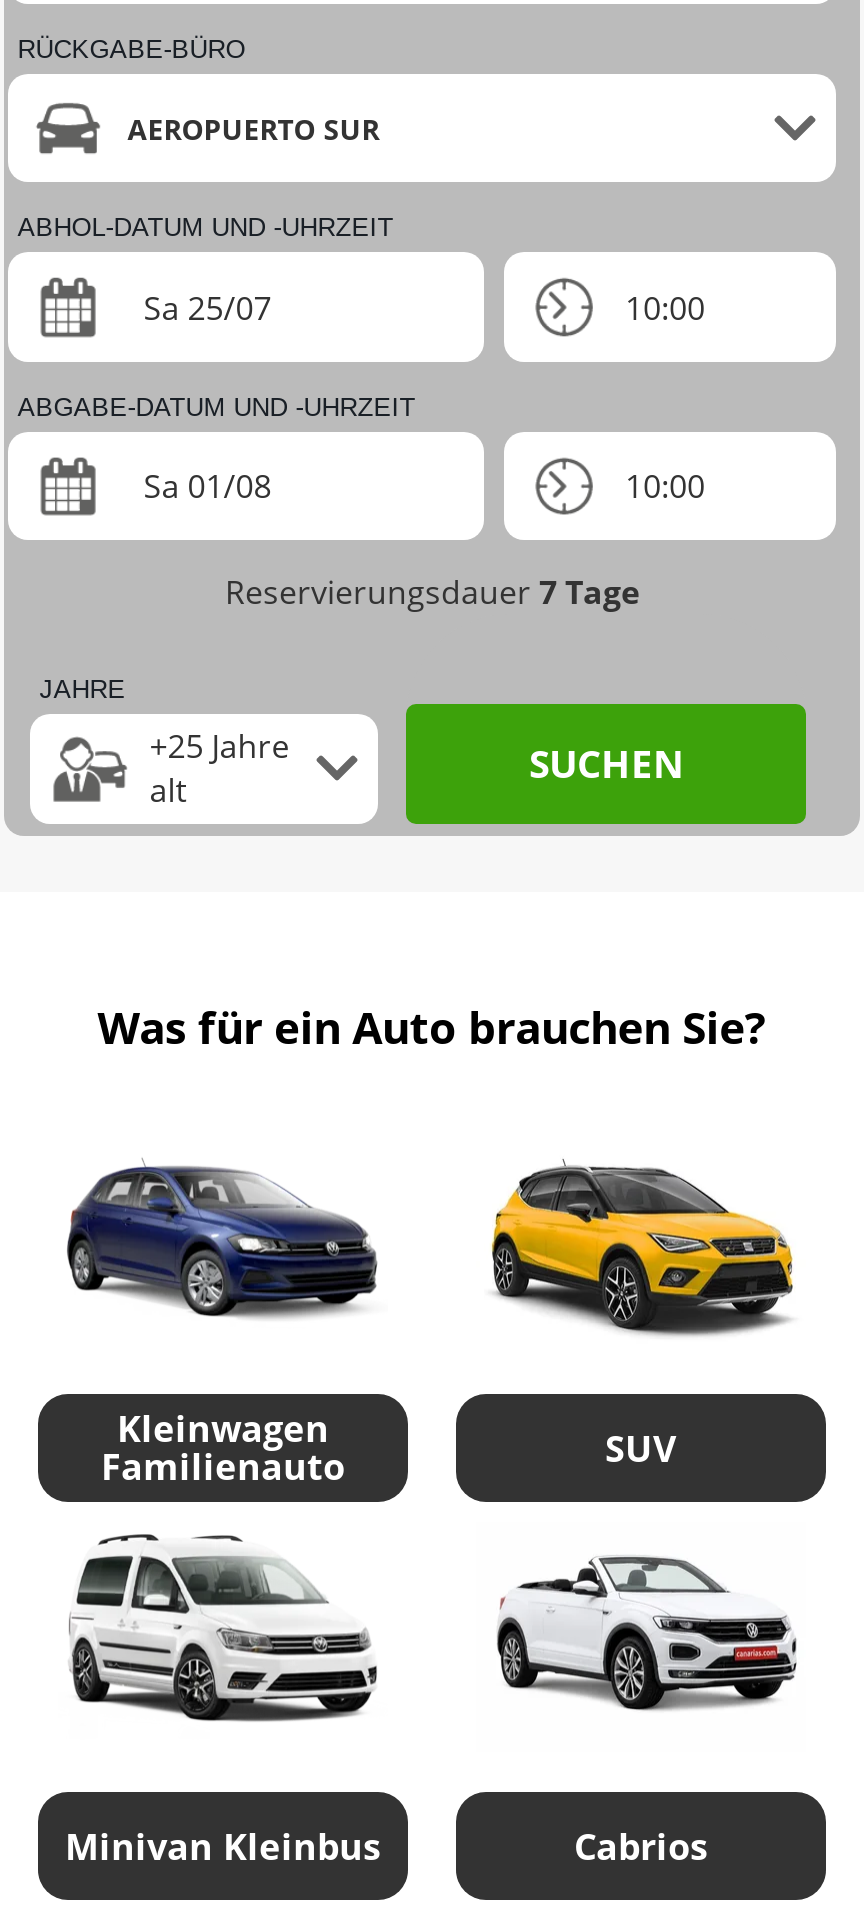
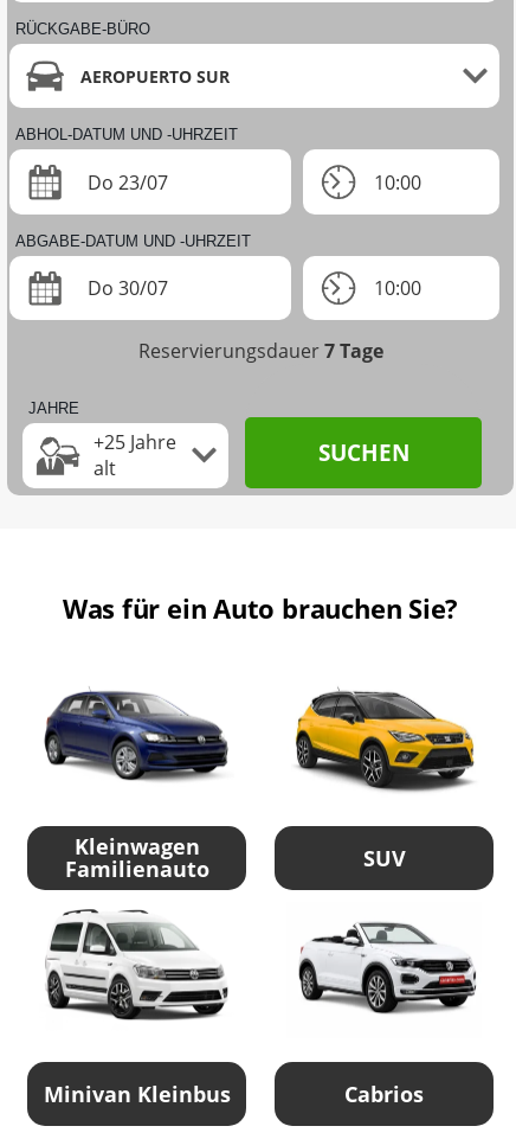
- Sa 25/07
+ Do 23/07

- Sa 01/08
+ Do 30/07
